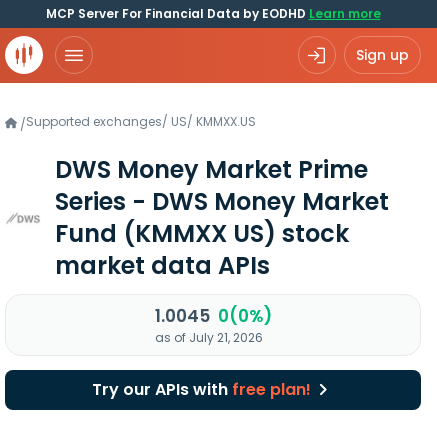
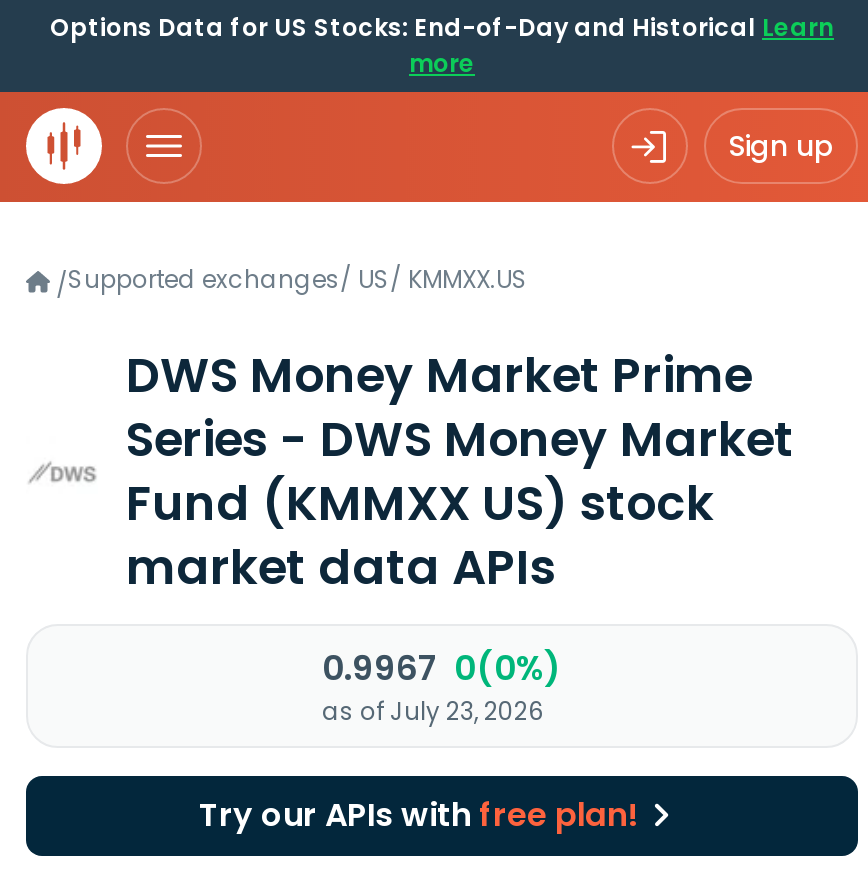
- MCP Server For Financial Data by EODHD Learn more
+ Options Data for US Stocks: End-of-Day and Historical Learn
+ more

- 1.0045 0(0%)
+ 0.9967 0(0%)

- as of July 21, 2026
+ as of July 23, 2026
